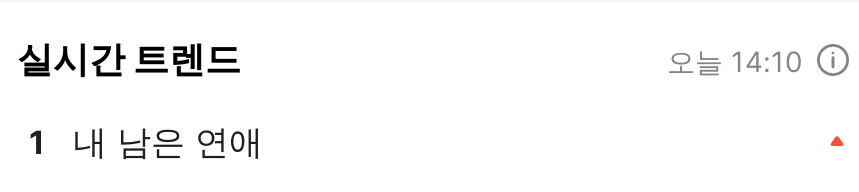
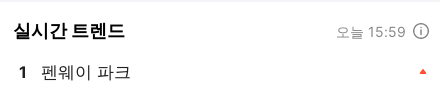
- 오늘 14:10
+ 오늘 15:59

- 내 남은 연애
+ 펜웨이 파크
